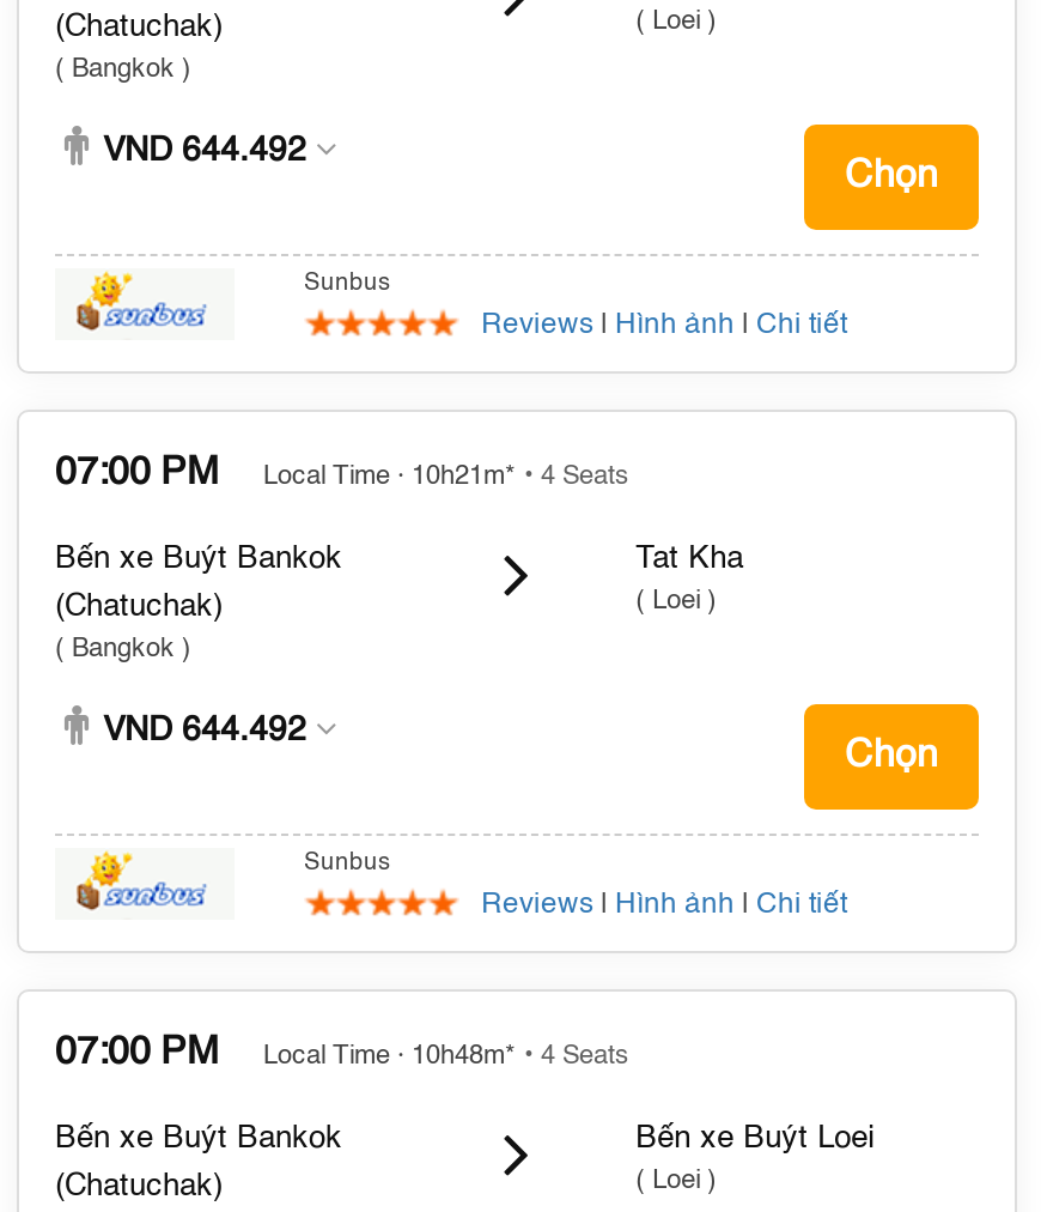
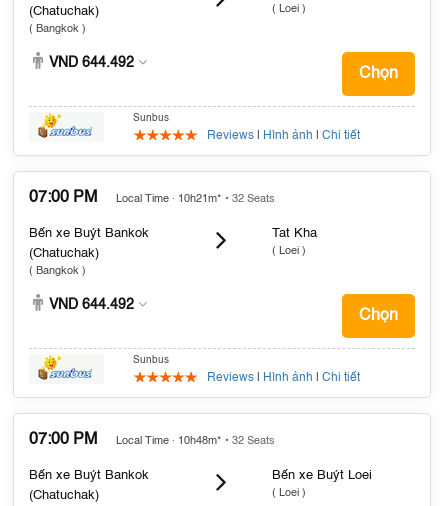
- Local Time · 10h21m* • 4 Seats
+ Local Time · 10h21m* • 32 Seats

- Local Time · 10h48m* • 4 Seats
+ Local Time · 10h48m* • 32 Seats
